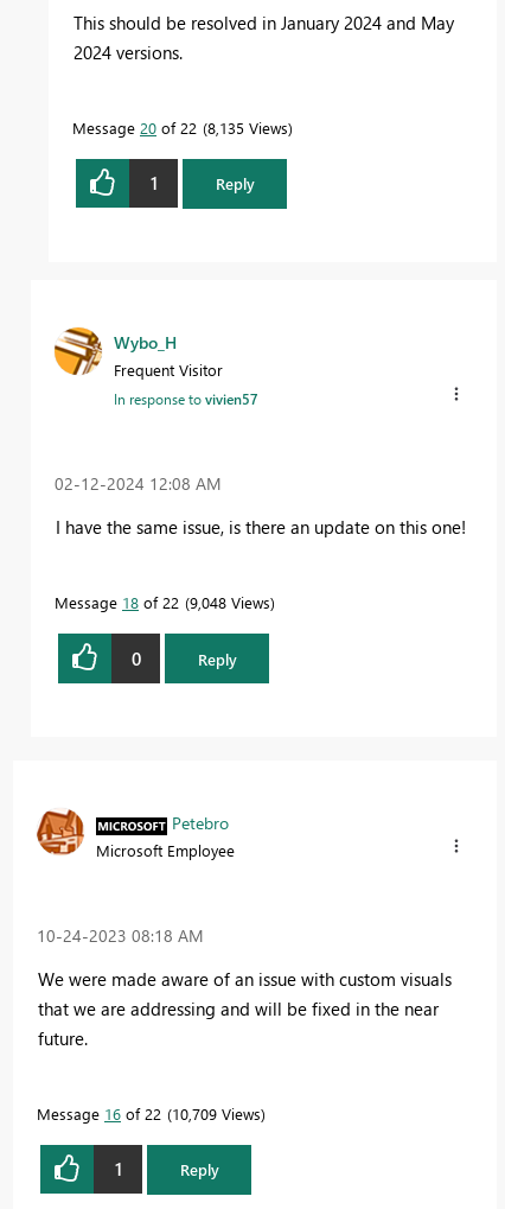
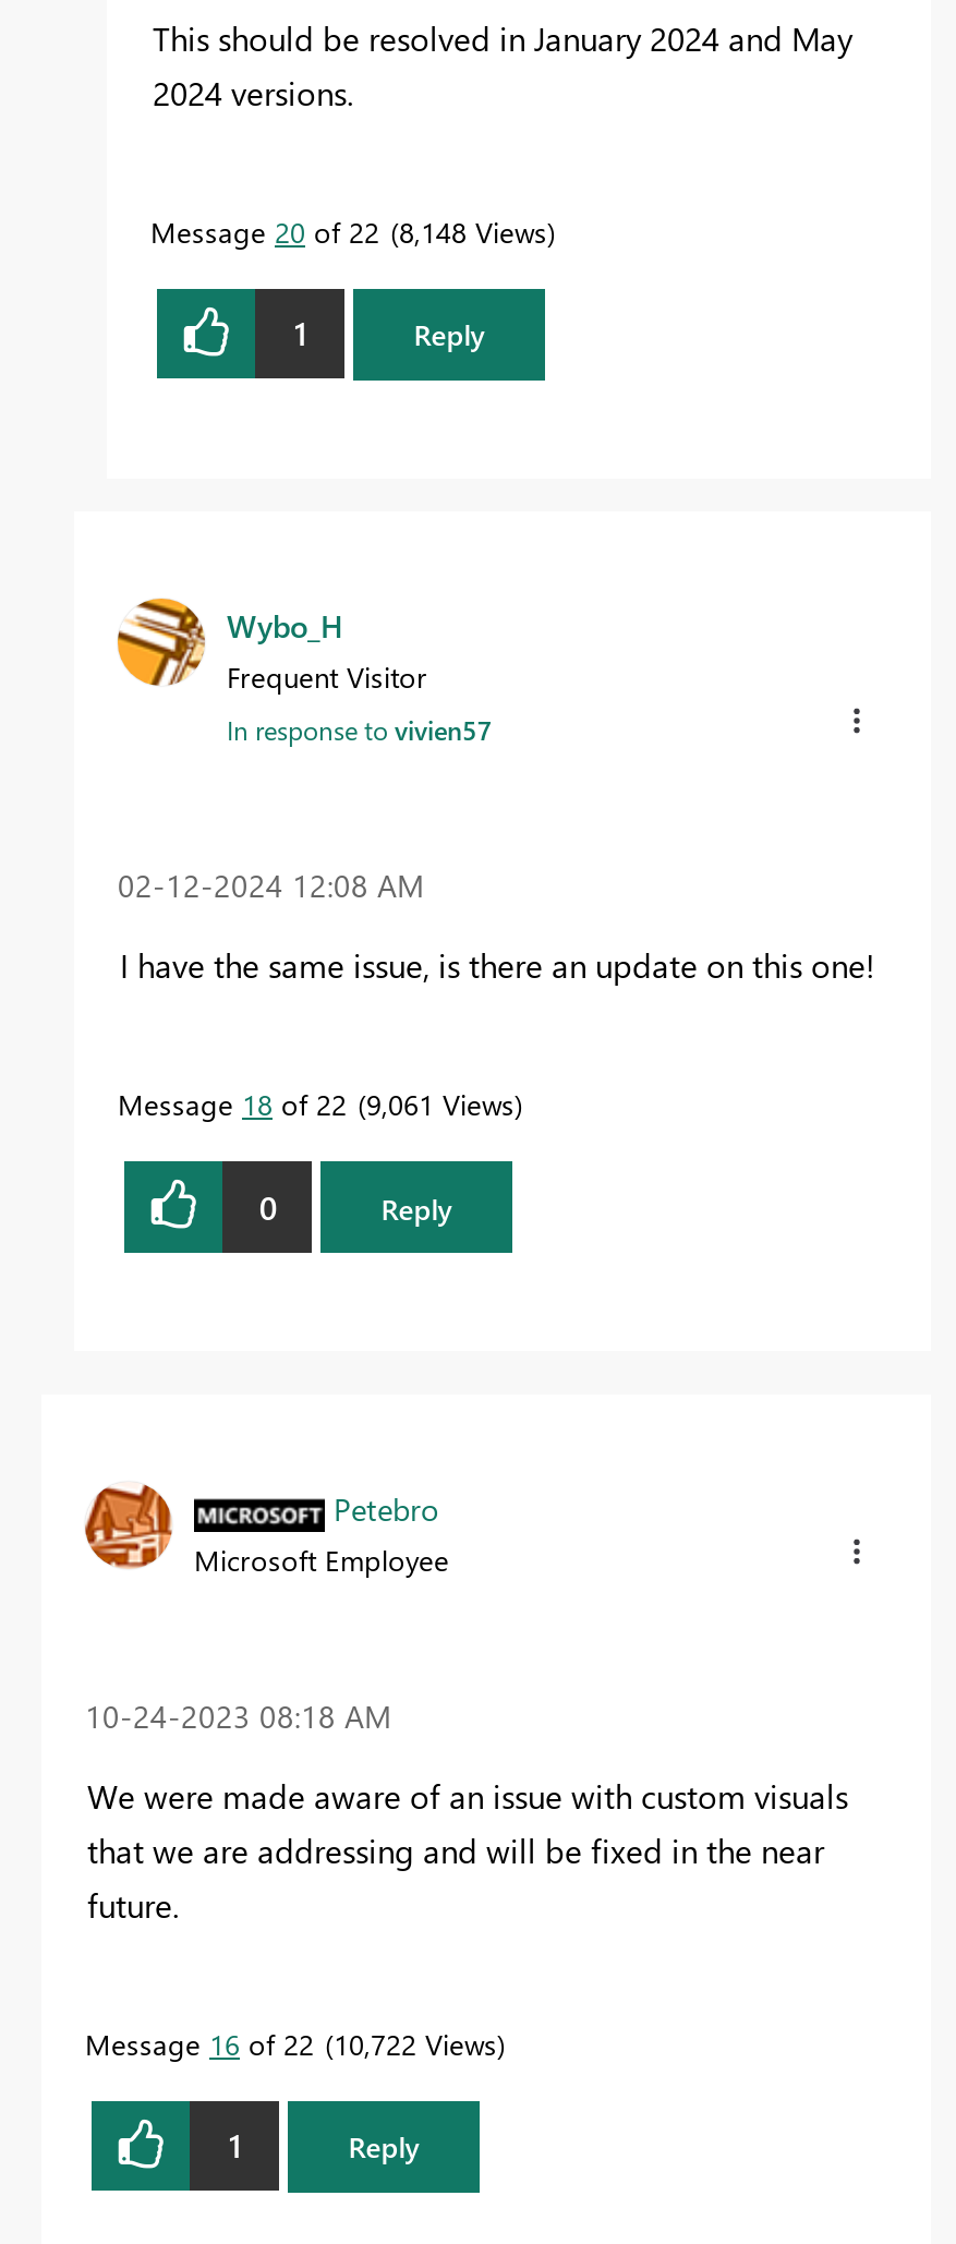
- Message 20 of 22 8,135 Views
+ Message 20 of 22 8,148 Views

- Message 18 of 22 9,048 Views
+ Message 18 of 22 9,061 Views

- Message 16 of 22 10,709 Views
+ Message 16 of 22 10,722 Views
